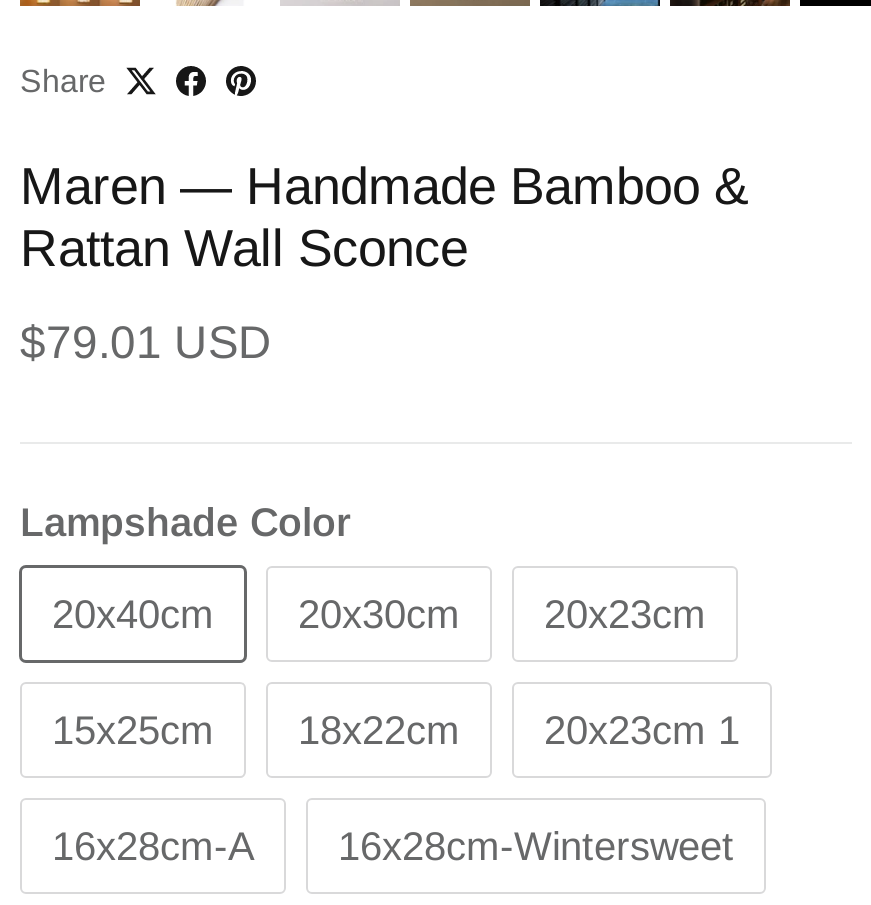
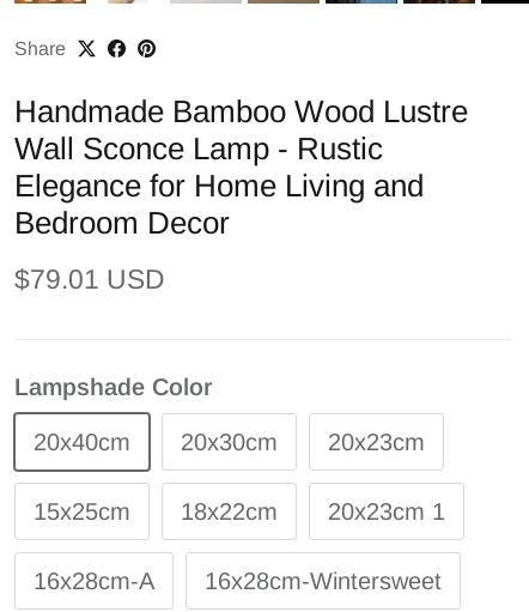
- Maren — Handmade Bamboo &
- Rattan Wall Sconce
+ Handmade Bamboo Wood Lustre
+ Wall Sconce Lamp - Rustic
+ Elegance for Home Living and
+ Bedroom Decor
